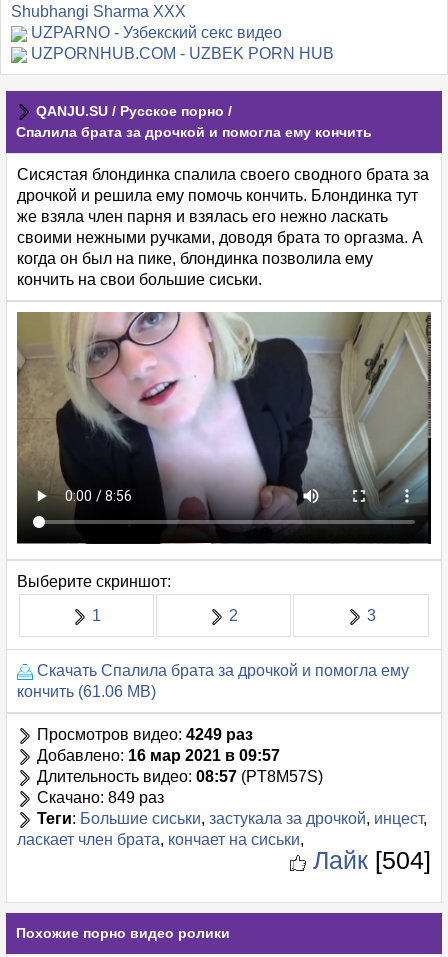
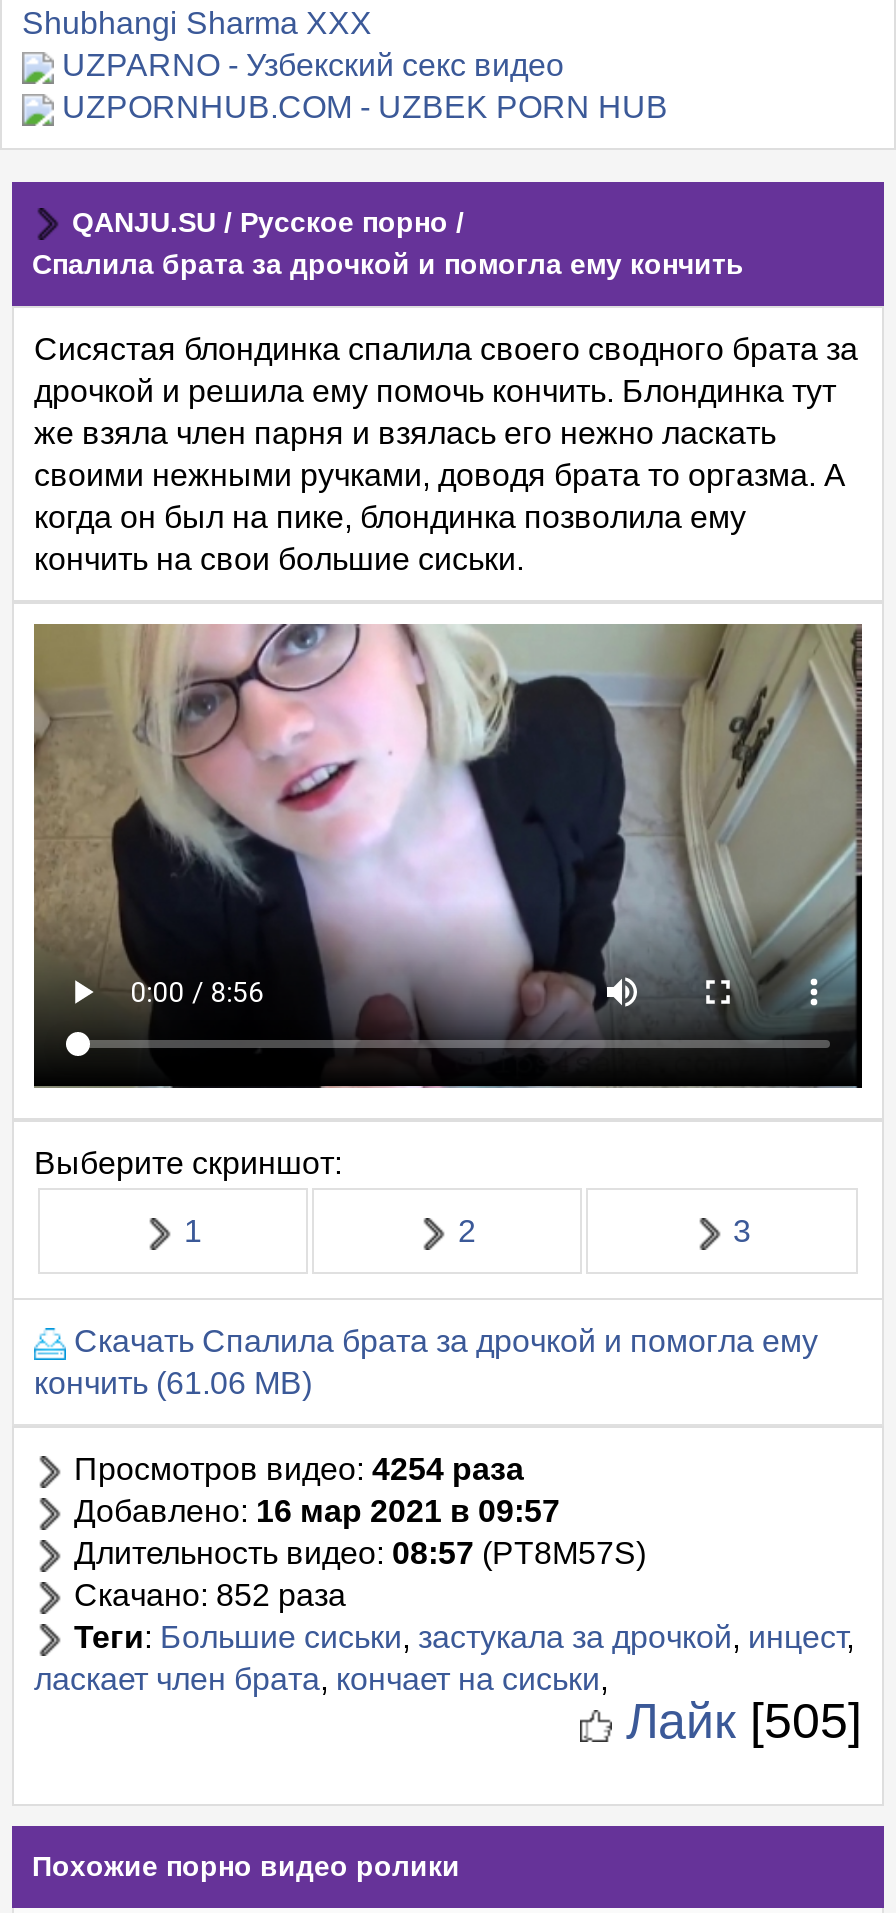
- Просмотров видео: 4249 раз
+ Просмотров видео: 4254 раза

- Скачано: 849 раз
+ Скачано: 852 раза

- Лайк [504]
+ Лайк [505]
